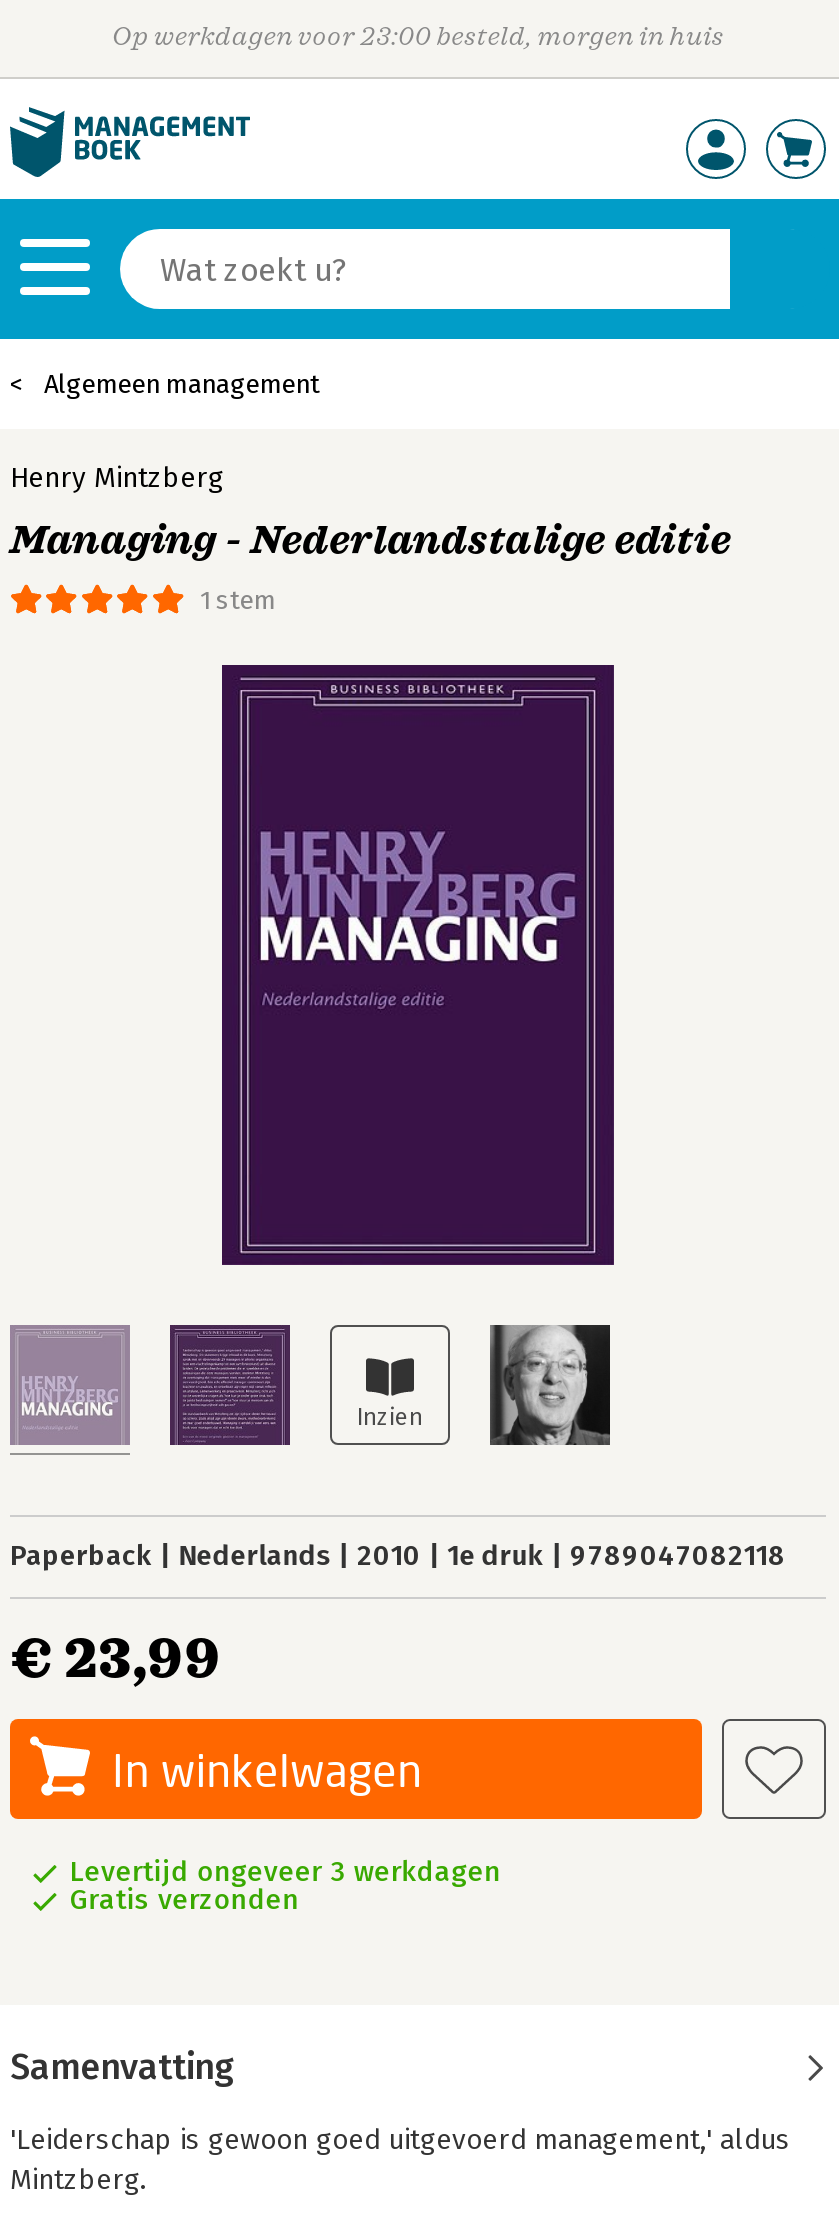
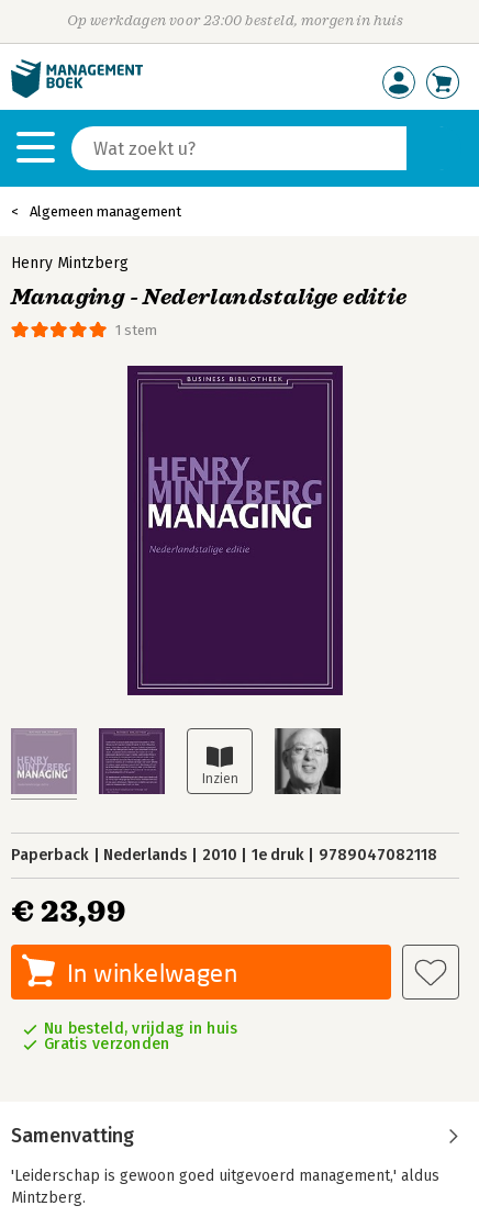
- Levertijd ongeveer 3 werkdagen
+ Nu besteld, vrijdag in huis
